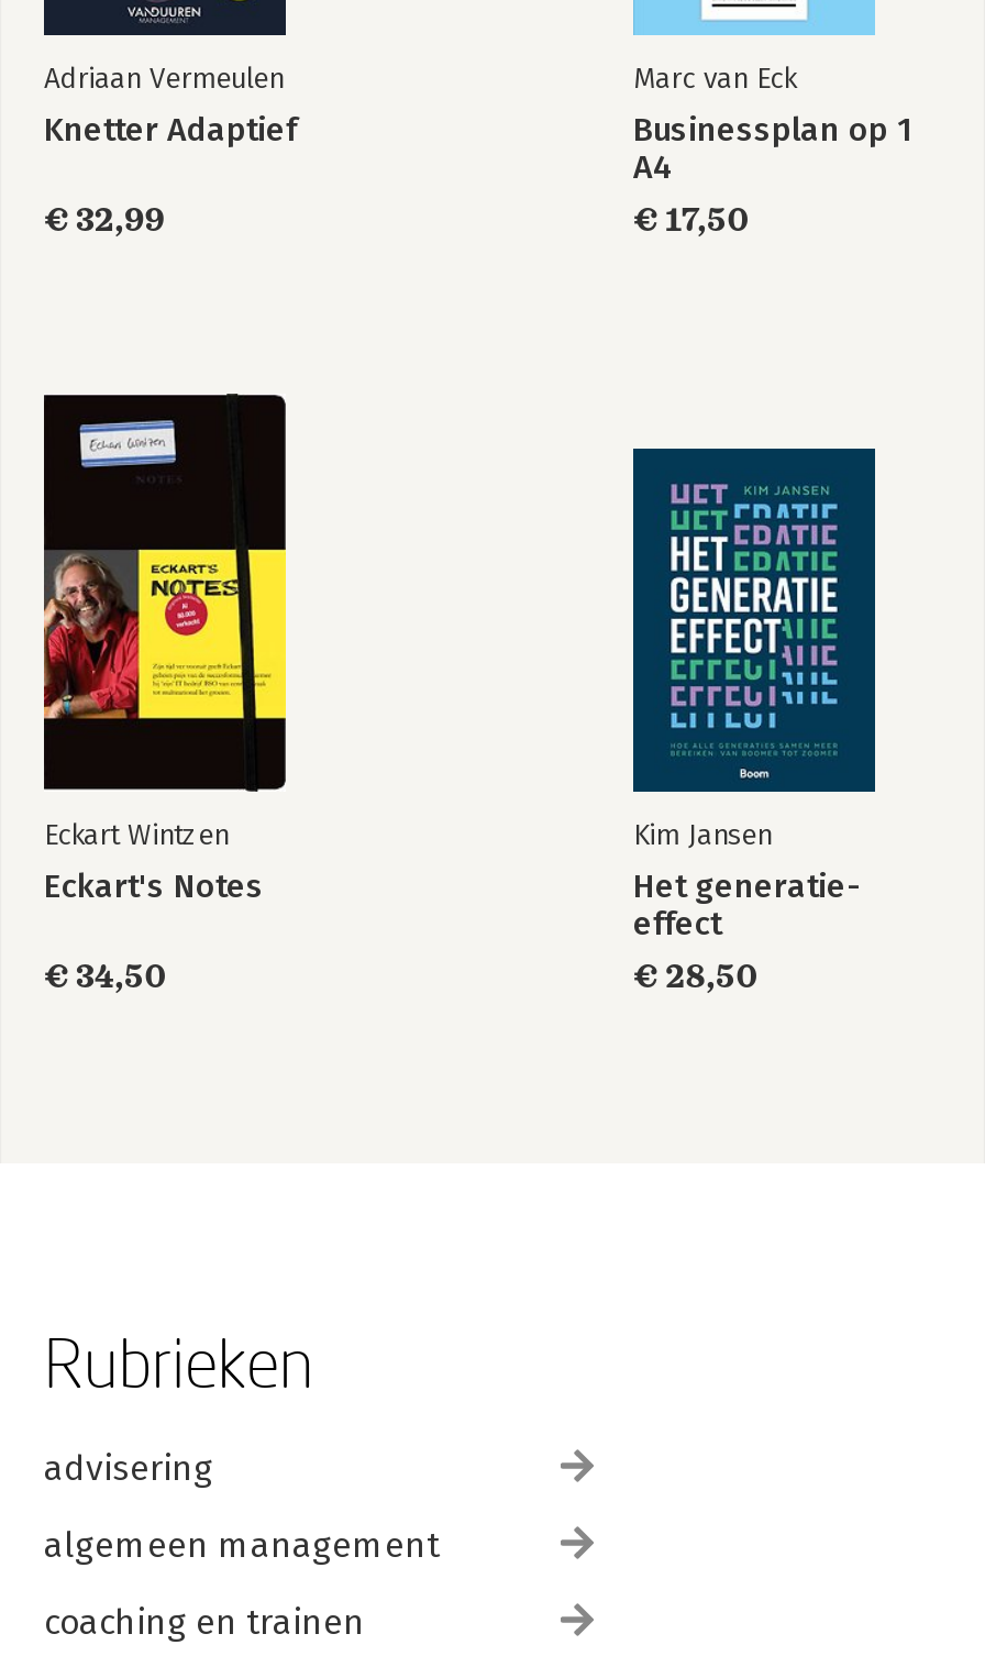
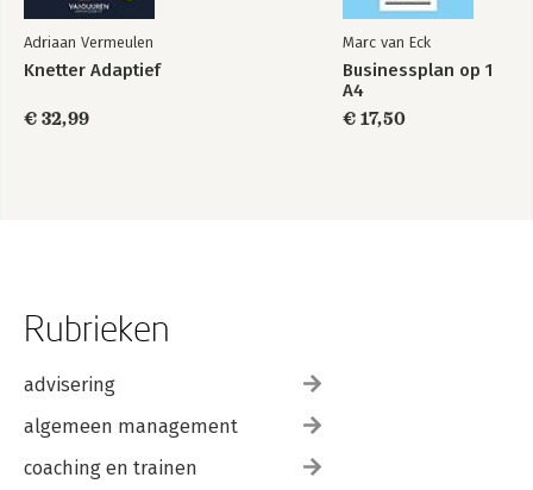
- [image]
- Eckart Wintzen
- Eckart's Notes
- € 34,50

- [image]
- Kim Jansen
- Het generatie-
- effect
- € 28,50
